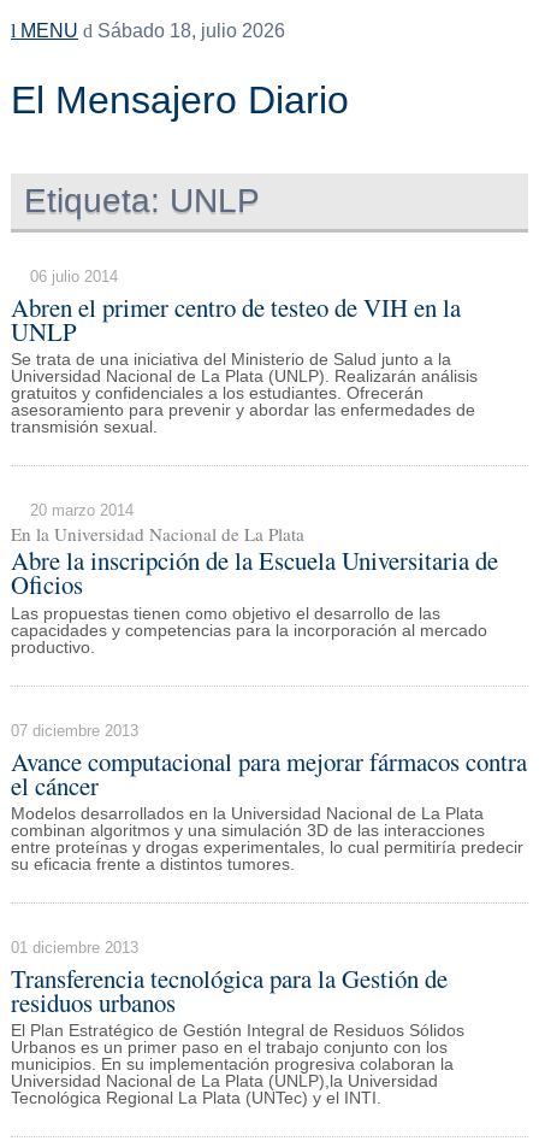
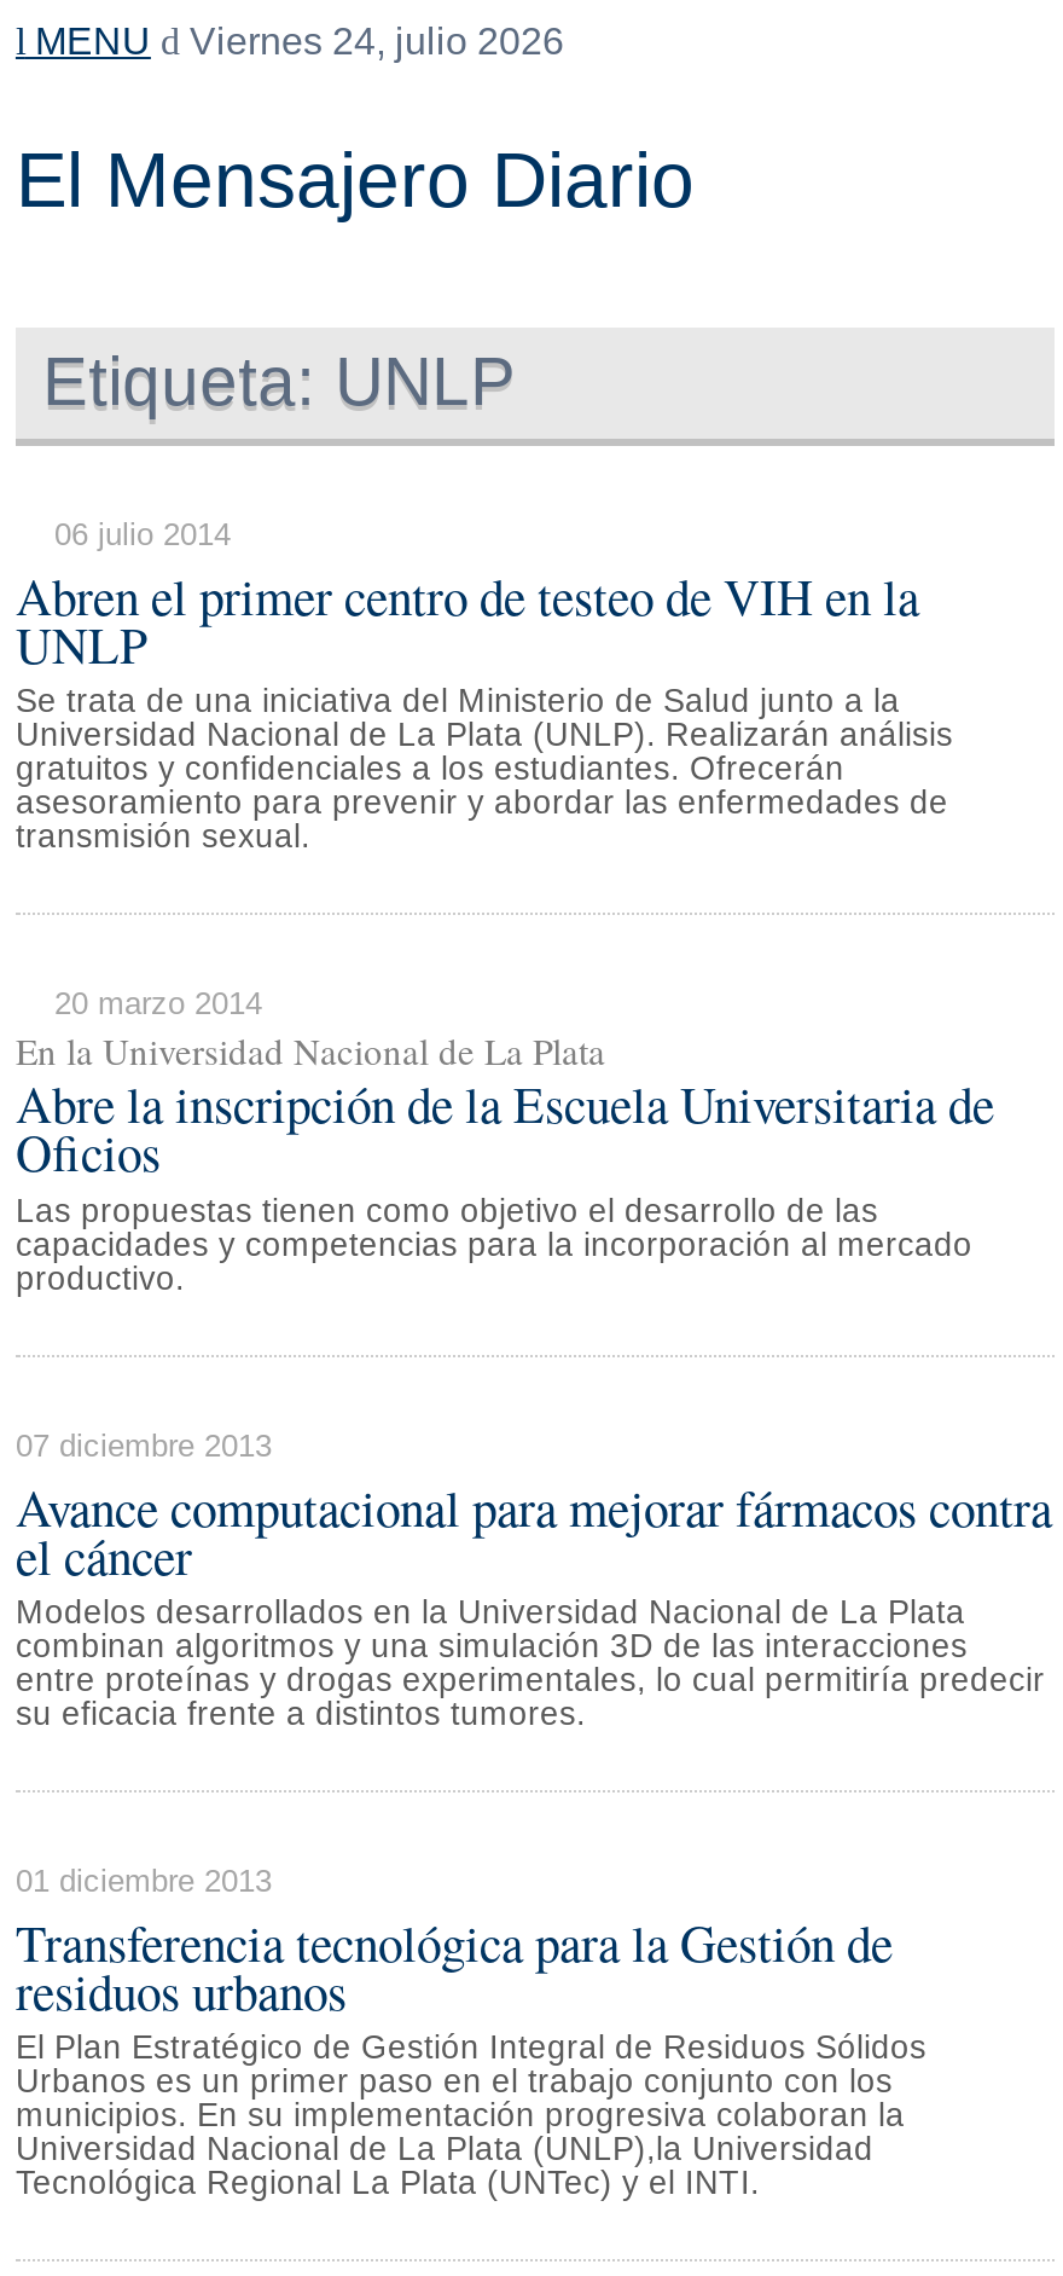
- Sábado 18, julio 2026
+ Viernes 24, julio 2026
